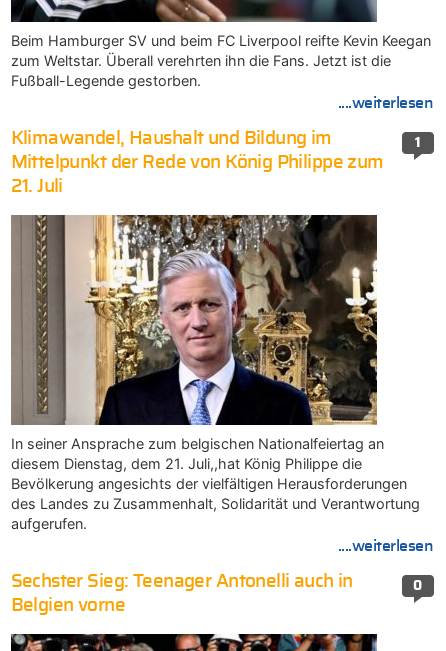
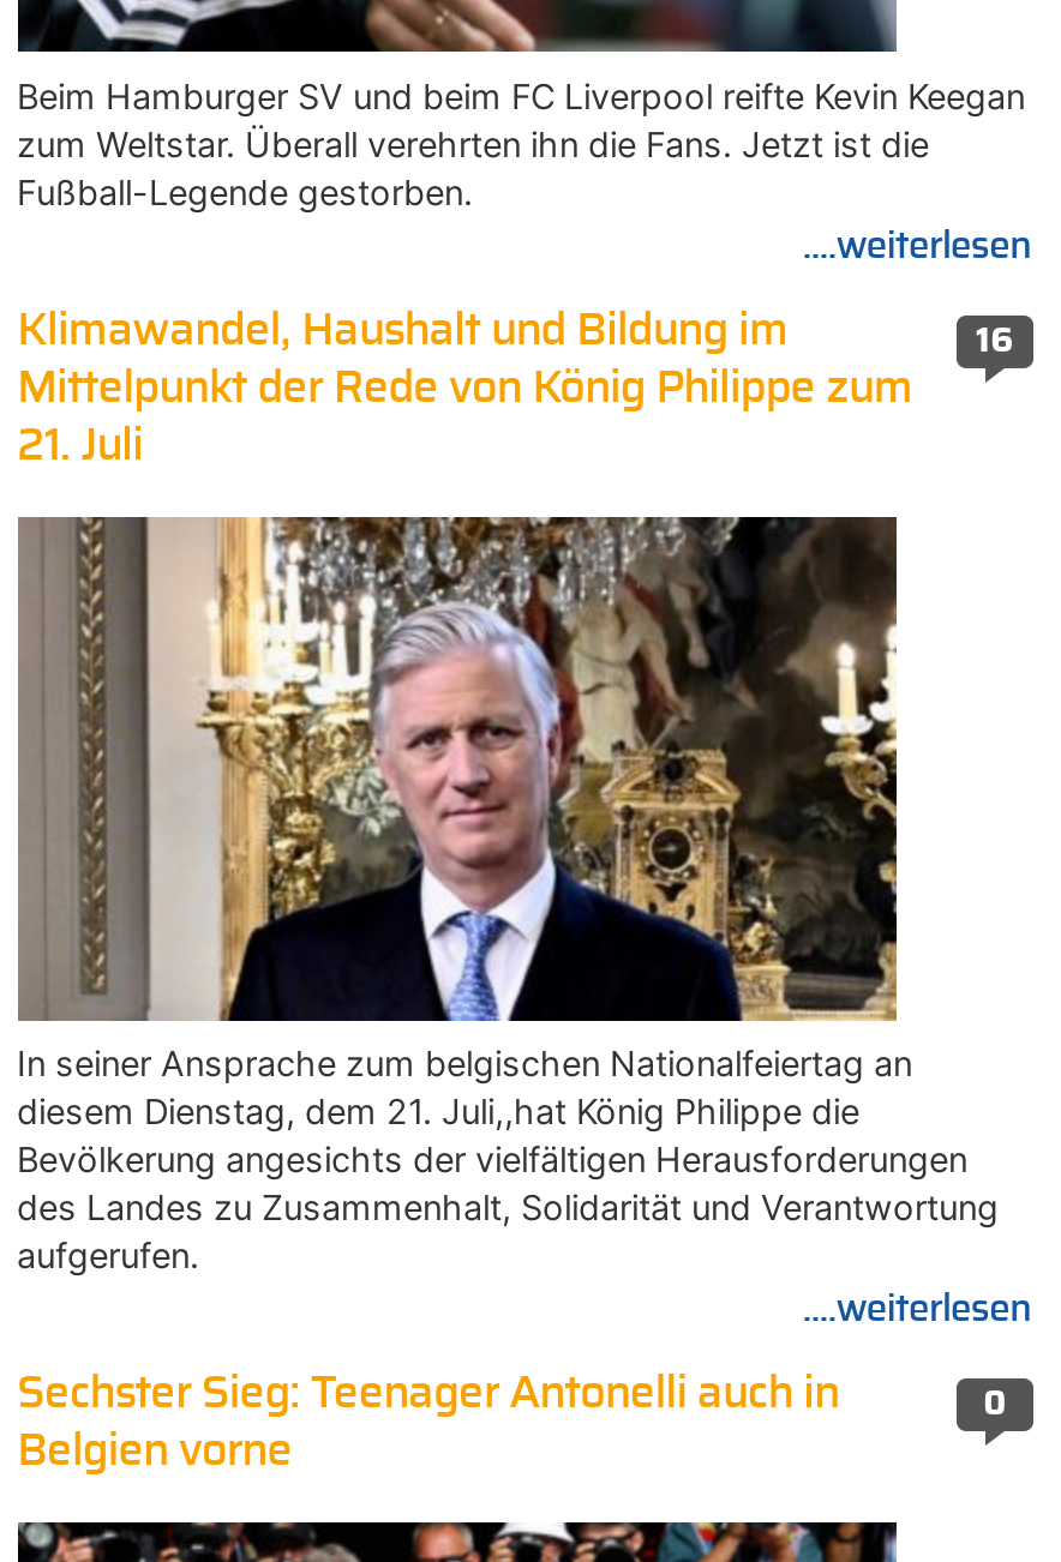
- 1
+ 16
